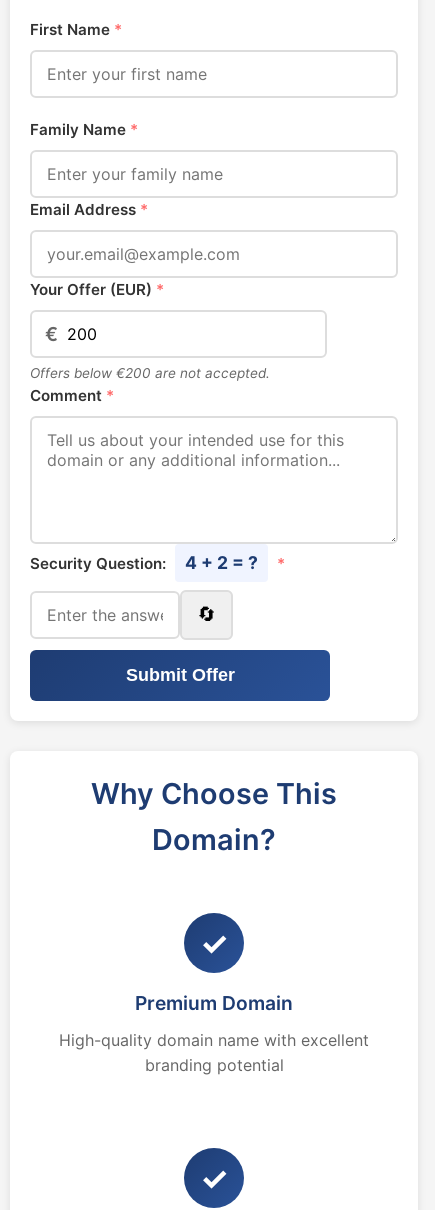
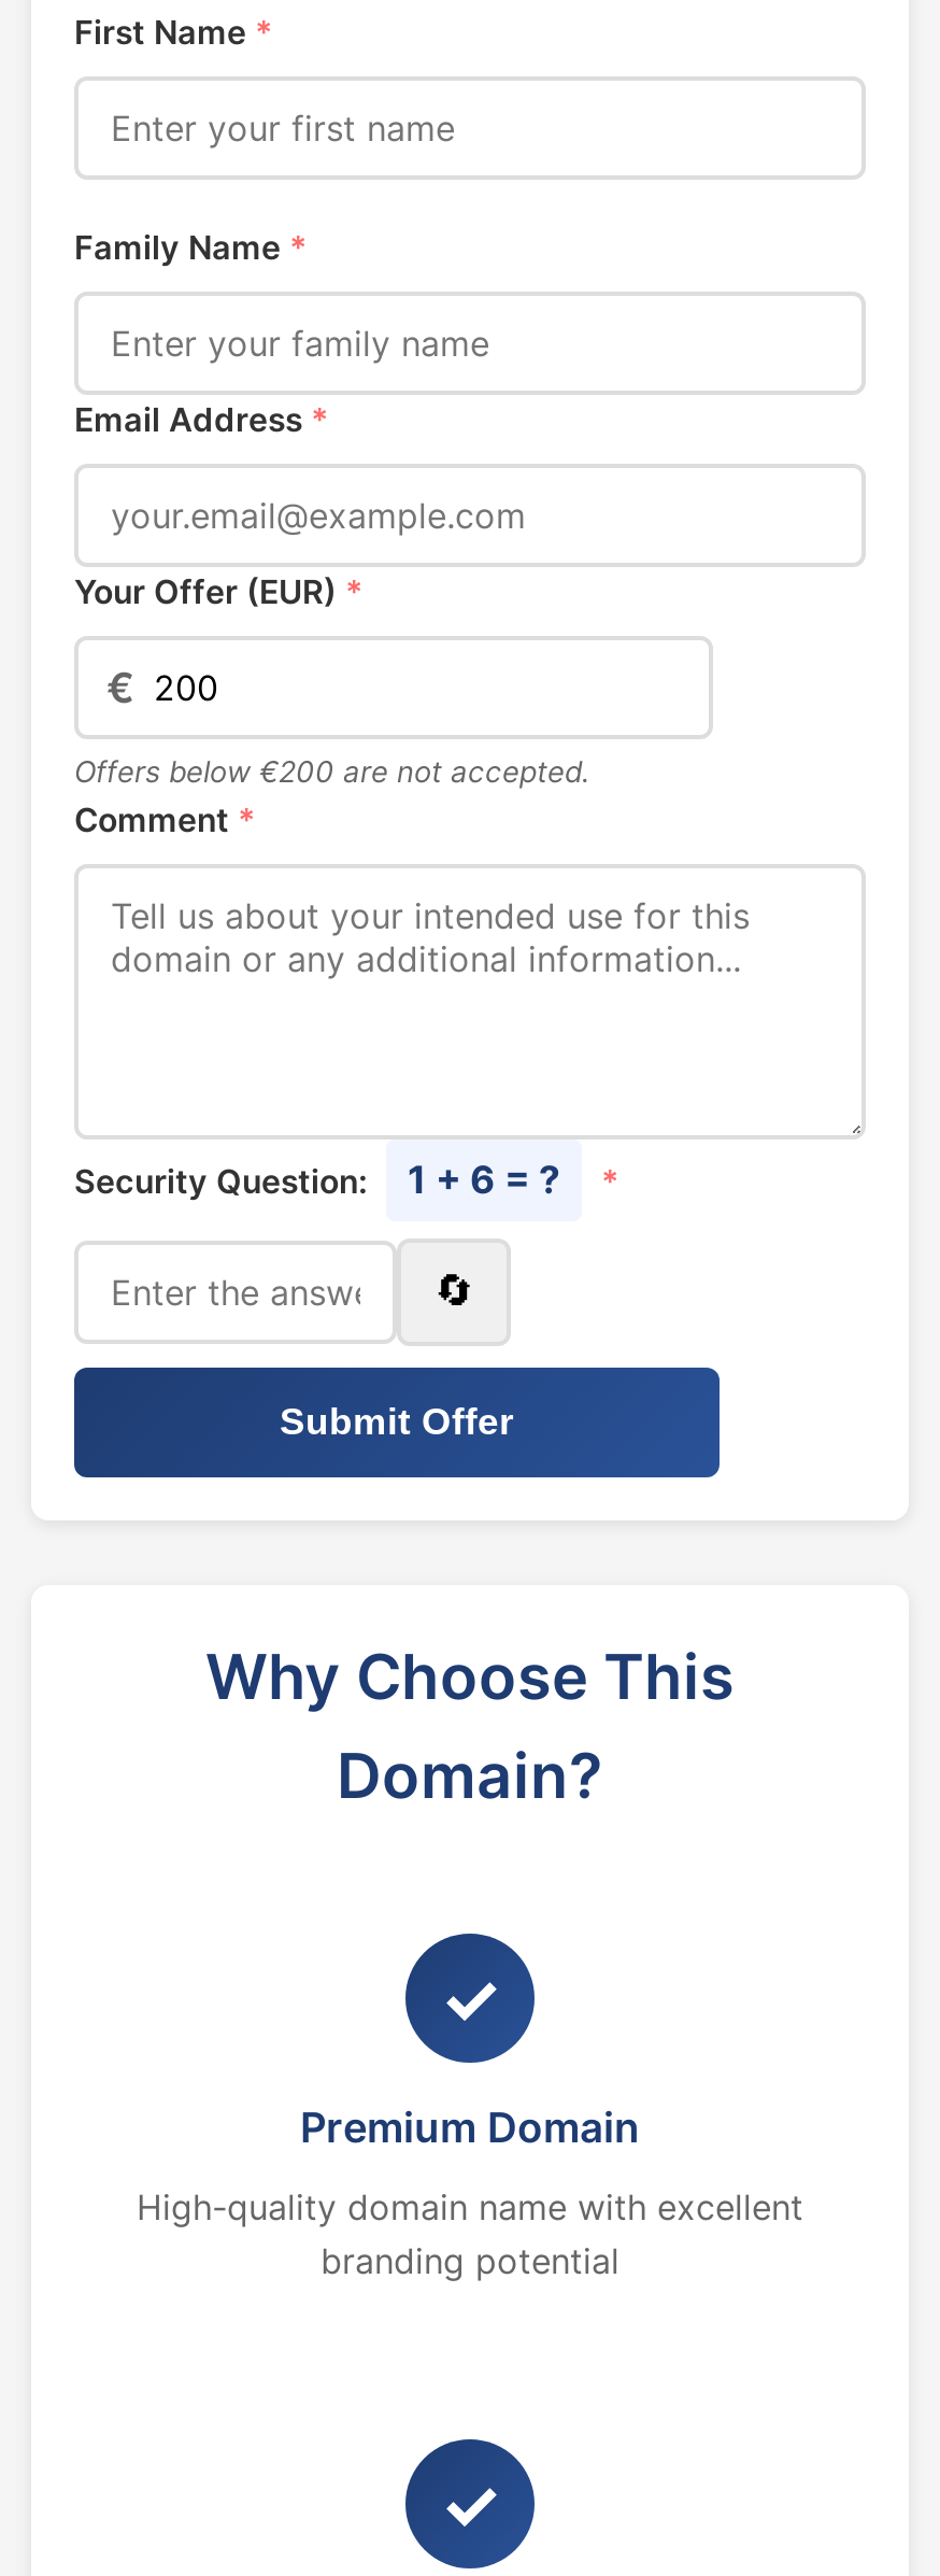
- 4 + 2 = ?
+ 1 + 6 = ?
